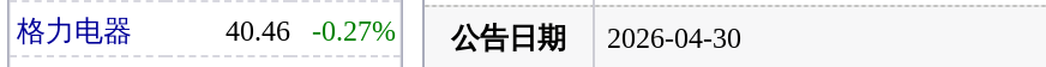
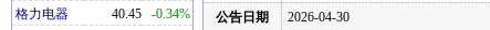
- 40.46
+ 40.45

- -0.27%
+ -0.34%
